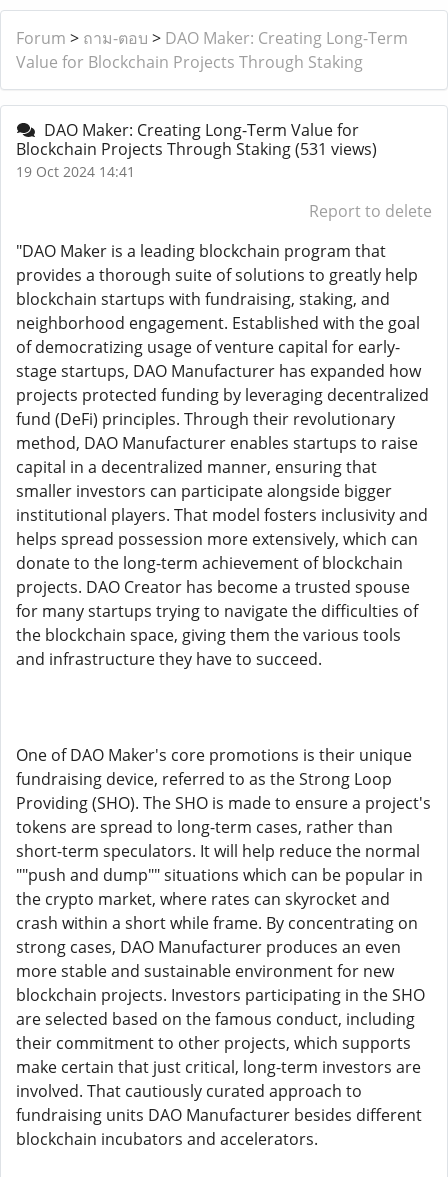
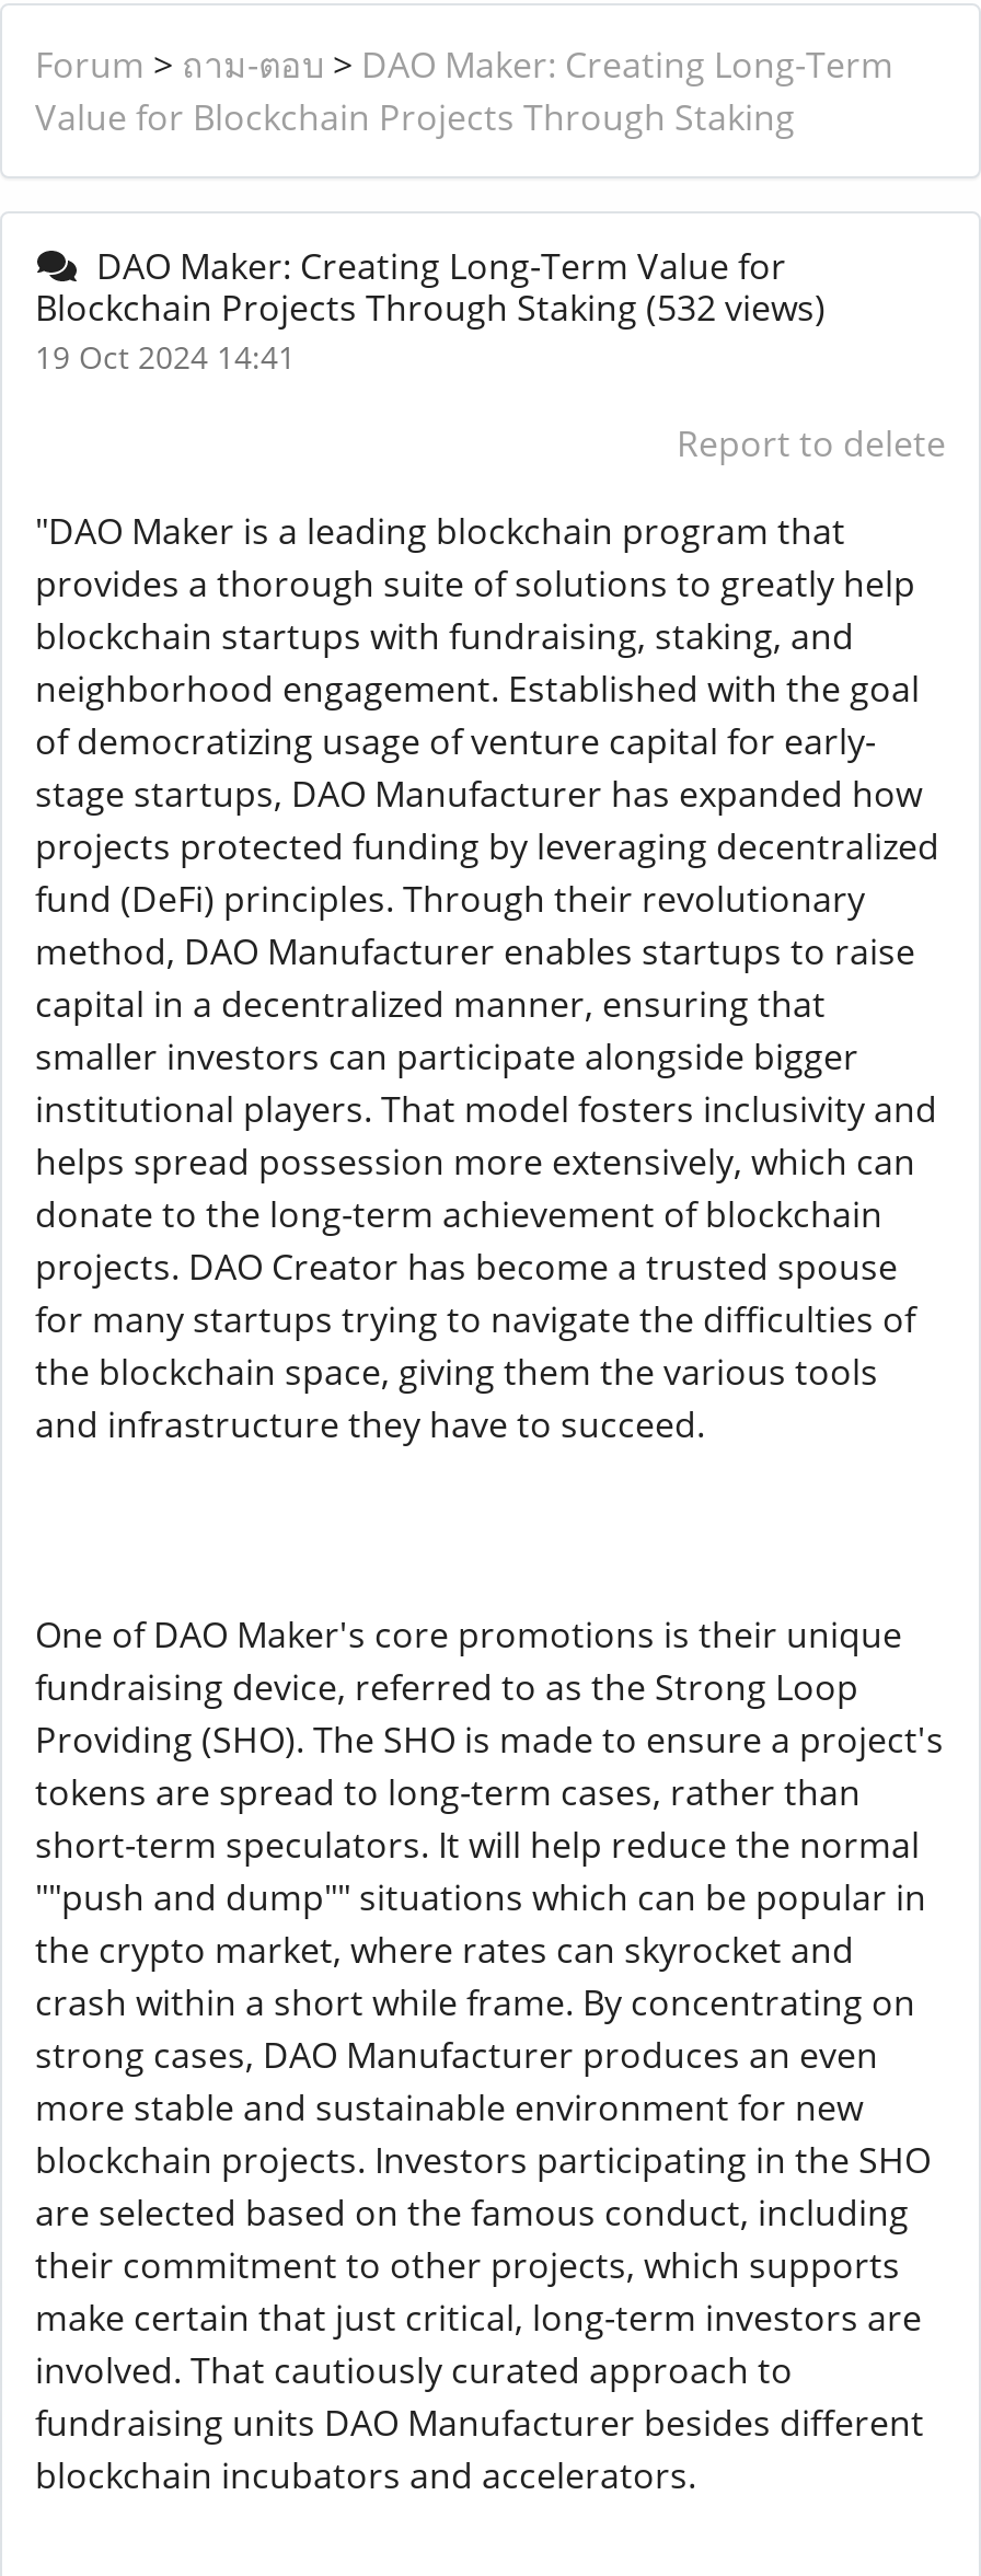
- Blockchain Projects Through Staking (531 views)
+ Blockchain Projects Through Staking (532 views)
